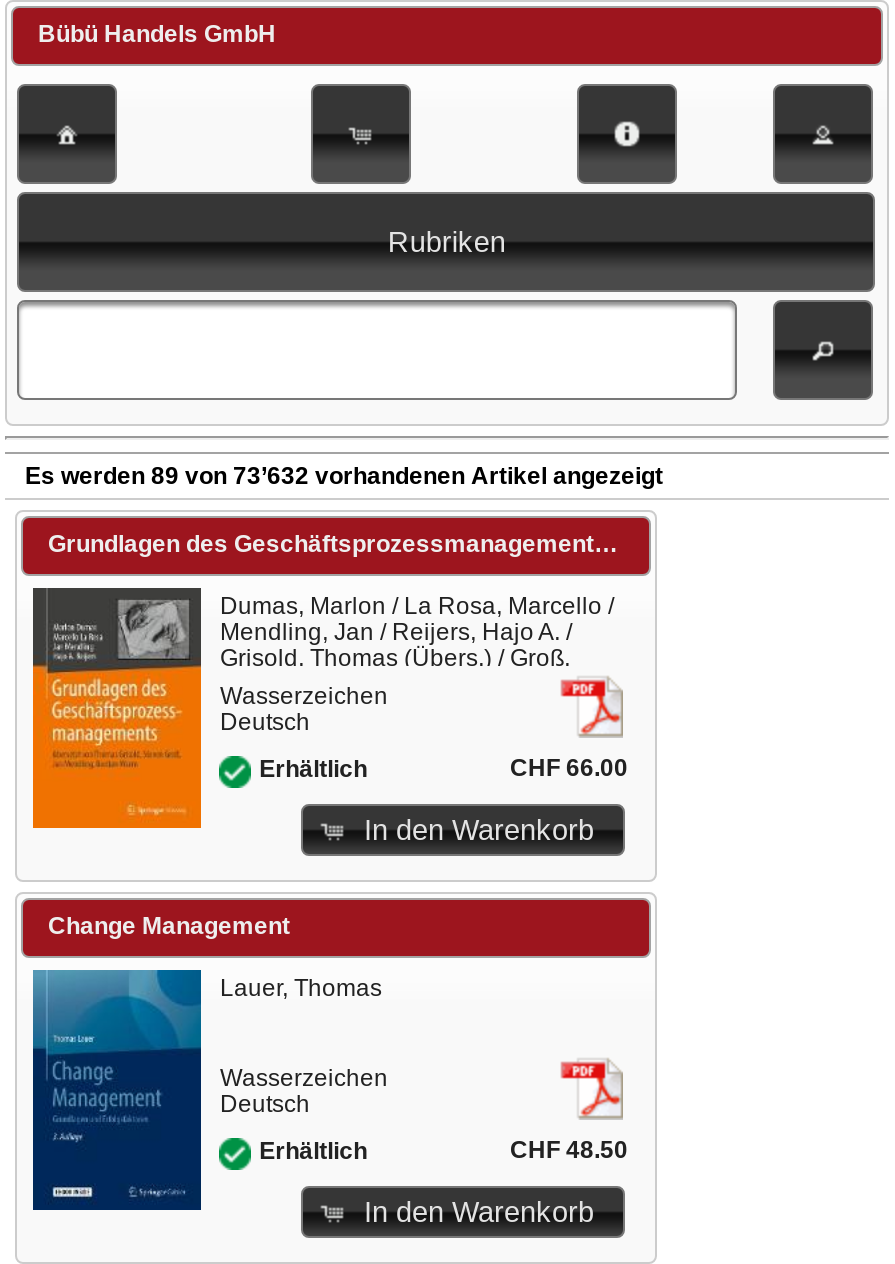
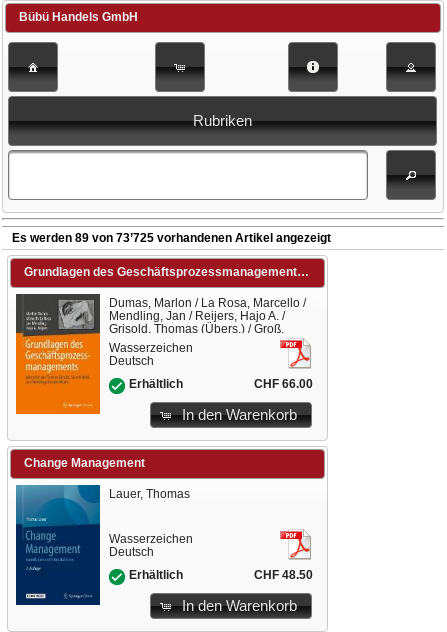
- Es werden 89 von 73’632 vorhandenen Artikel angezeigt
+ Es werden 89 von 73’725 vorhandenen Artikel angezeigt
